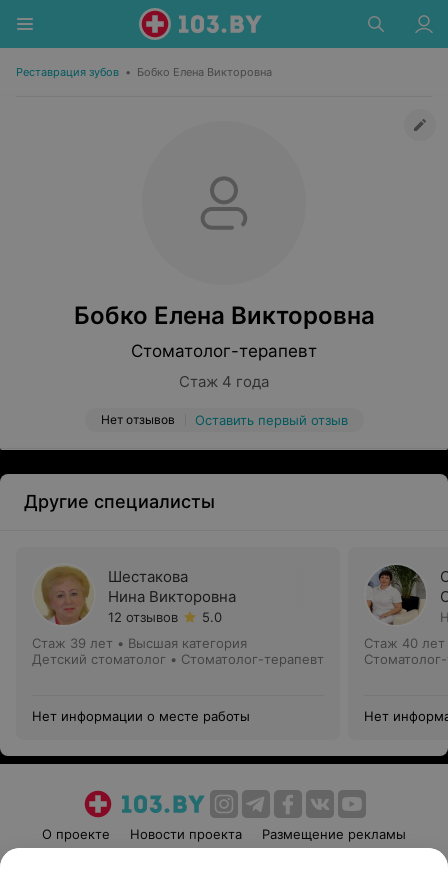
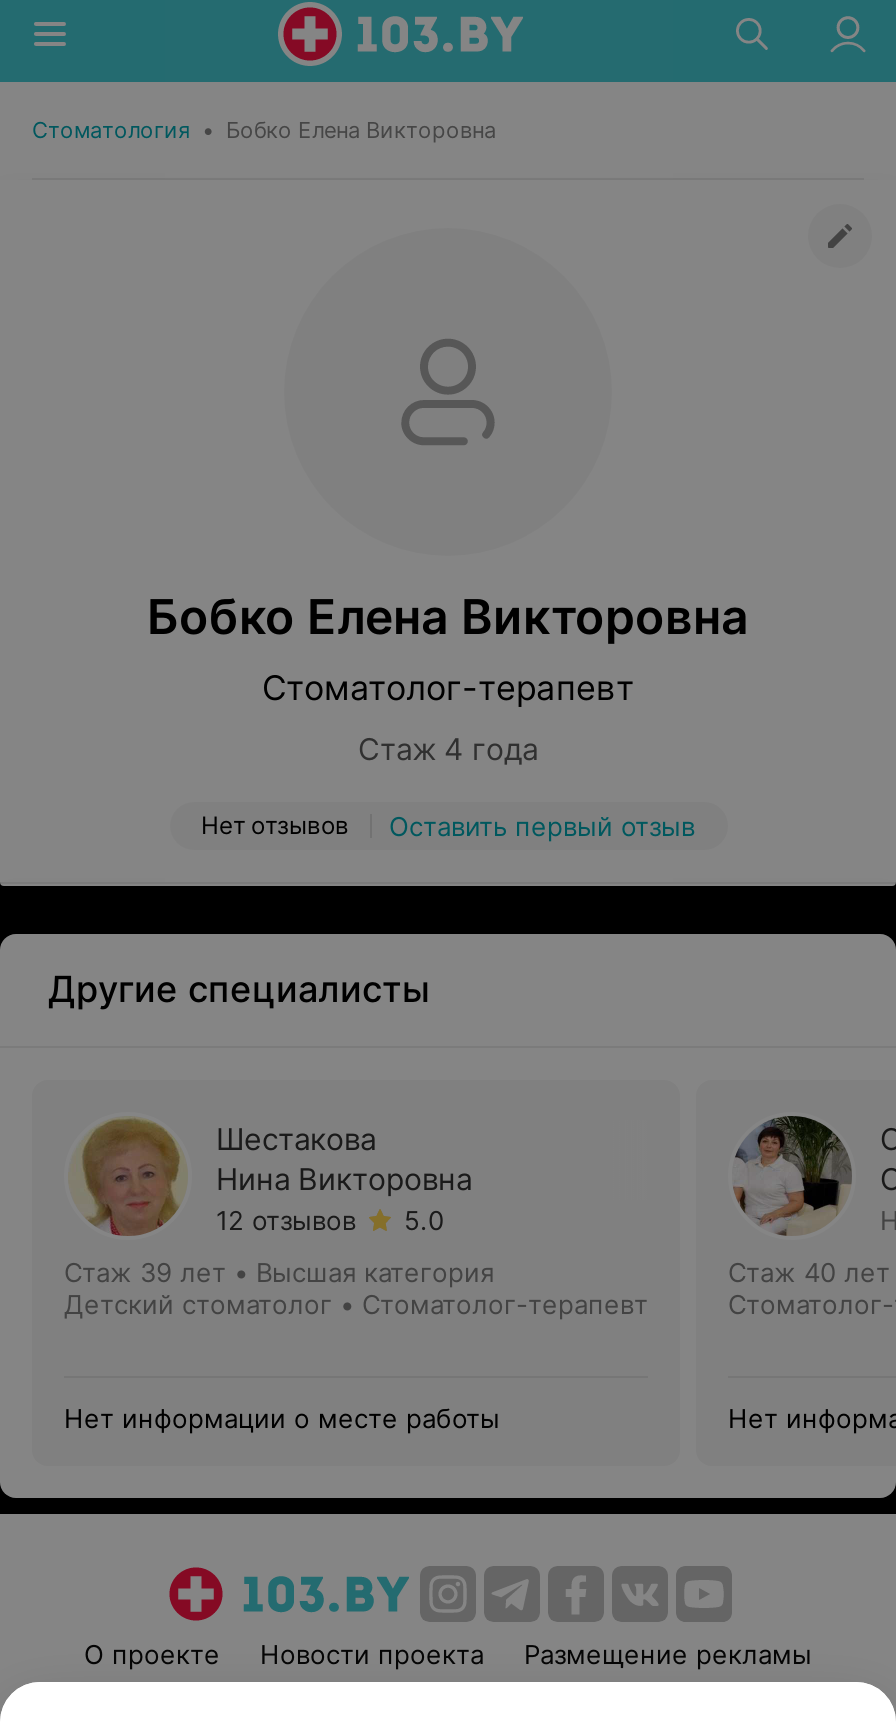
- Реставрация зубов • Бобко Елена Викторовна
+ Стоматология • Бобко Елена Викторовна
